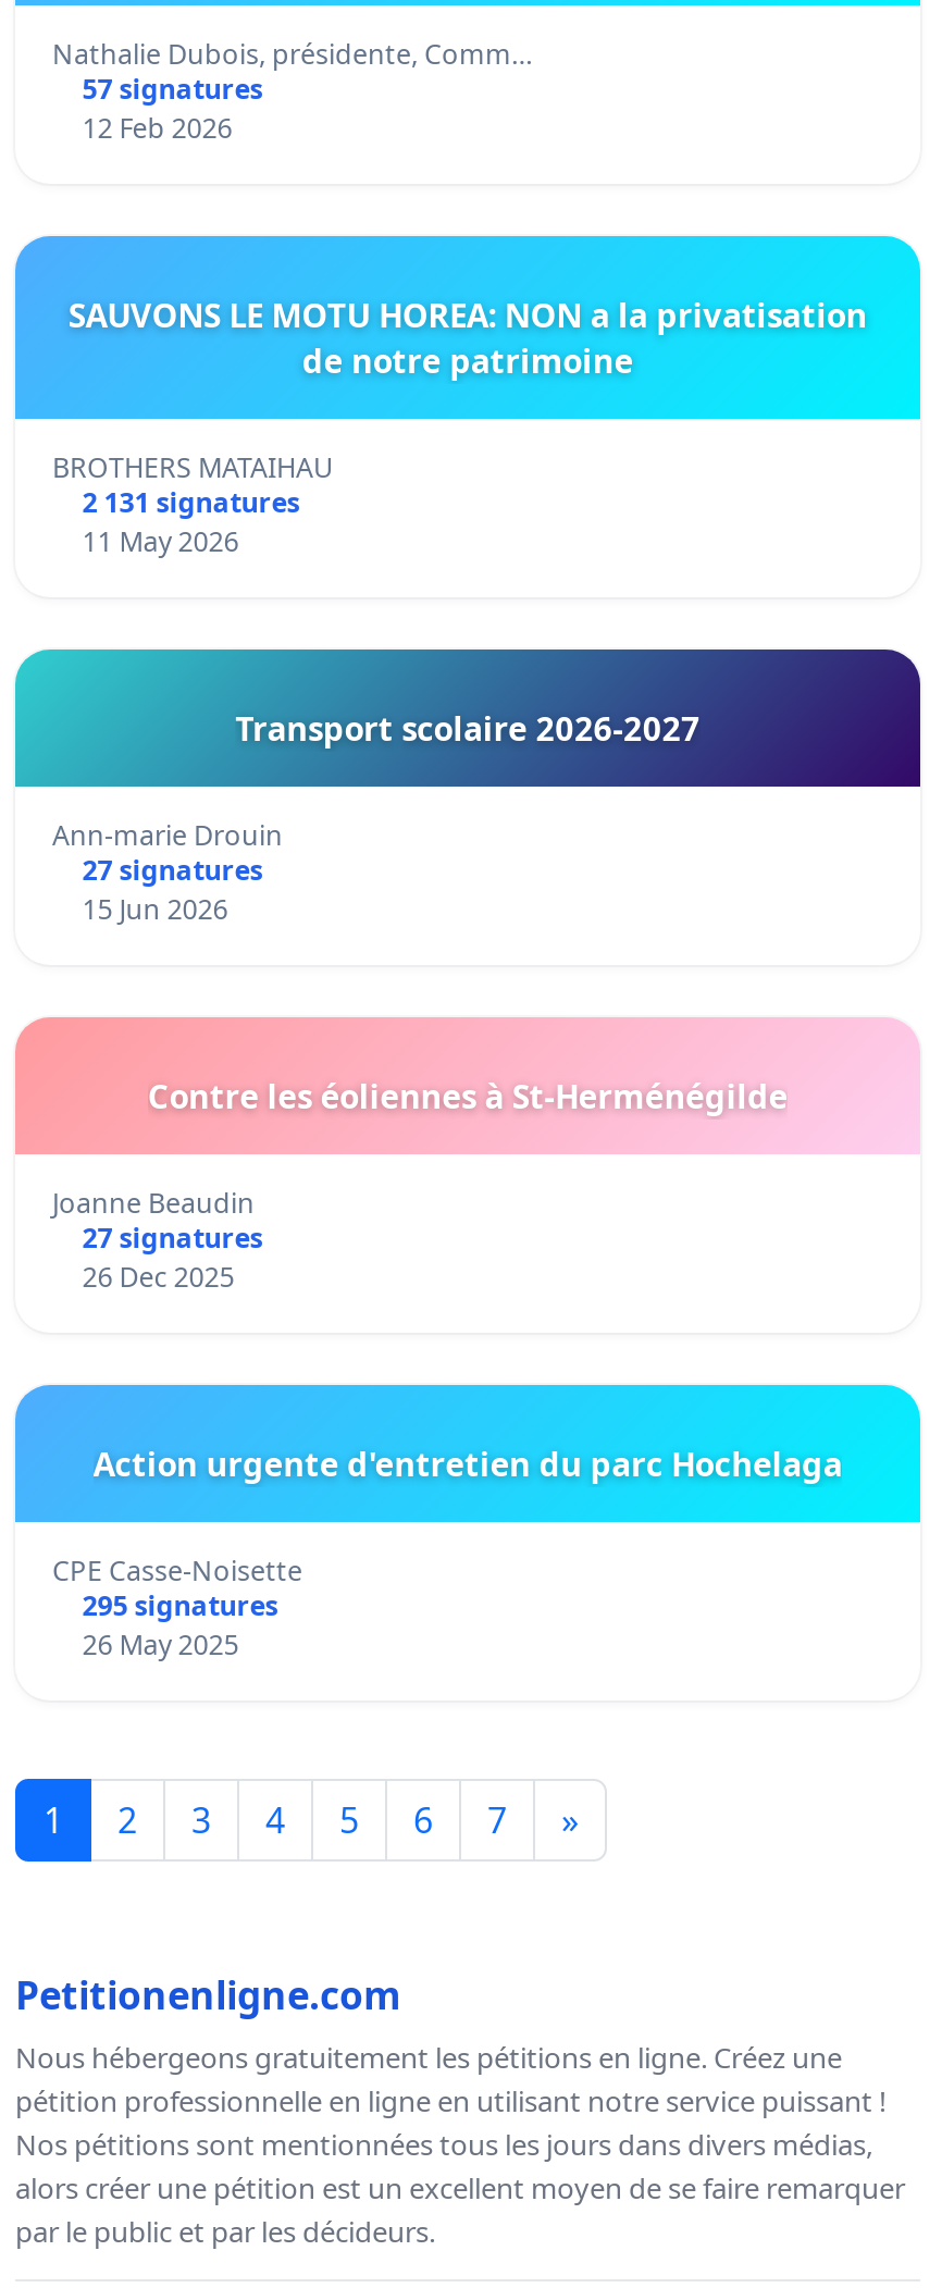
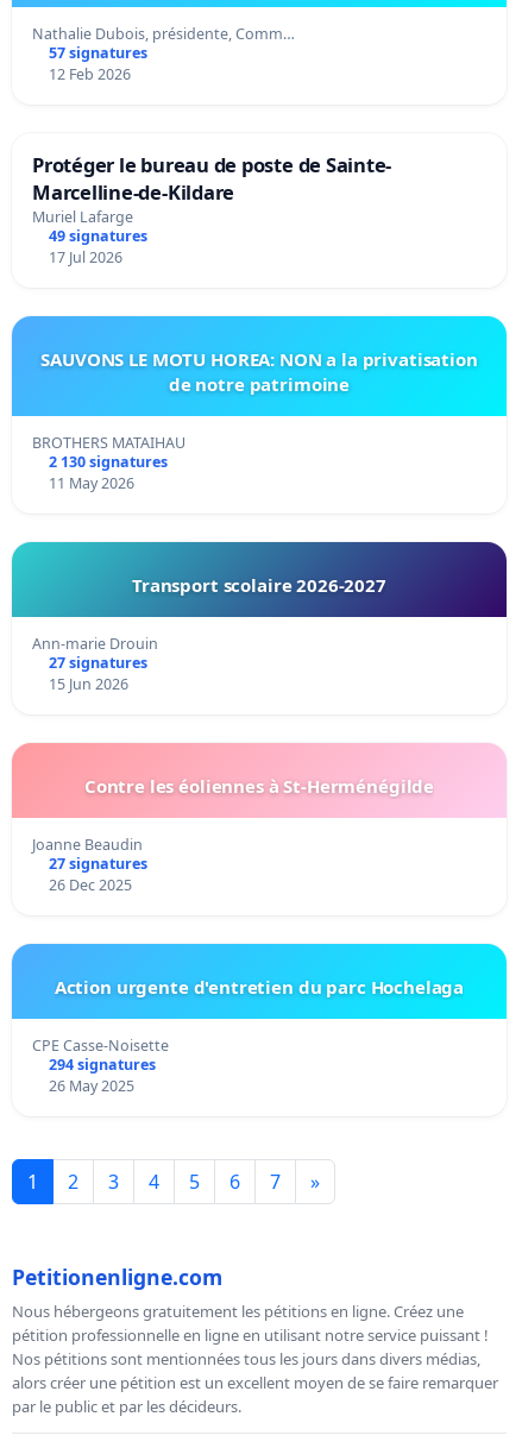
+ Protéger le bureau de poste de Sainte-
+ Marcelline-de-Kildare
+ Muriel Lafarge
+ 49 signatures
+ 17 Jul 2026

- 2 131 signatures
+ 2 130 signatures

- 295 signatures
+ 294 signatures
